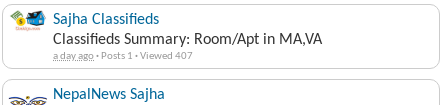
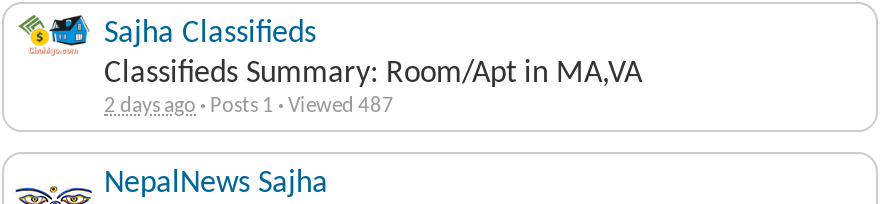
- a day ago · Posts 1 · Viewed 407
+ 2 days ago · Posts 1 · Viewed 487
